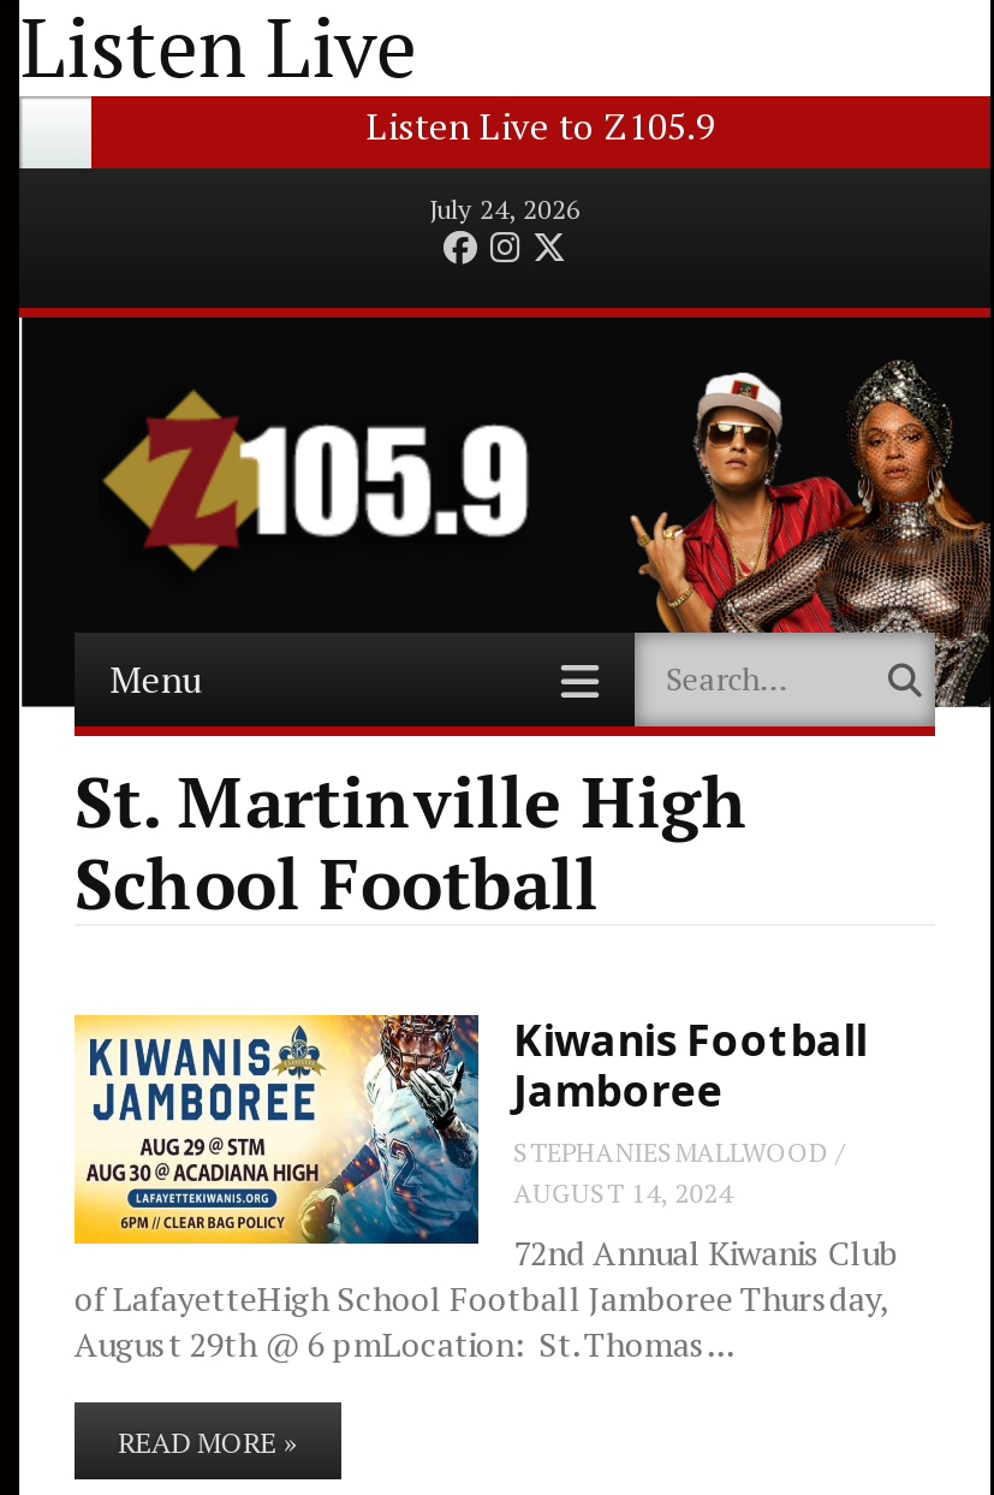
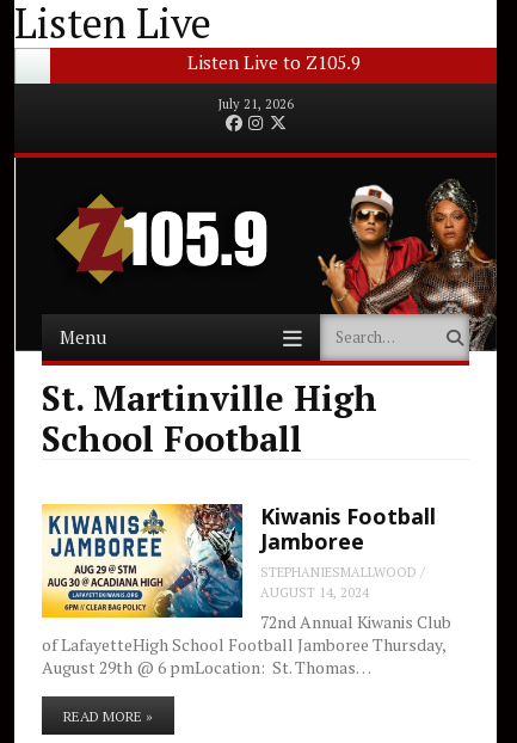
- July 24, 2026
+ July 21, 2026
